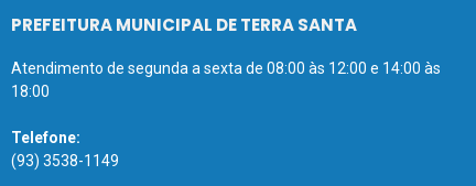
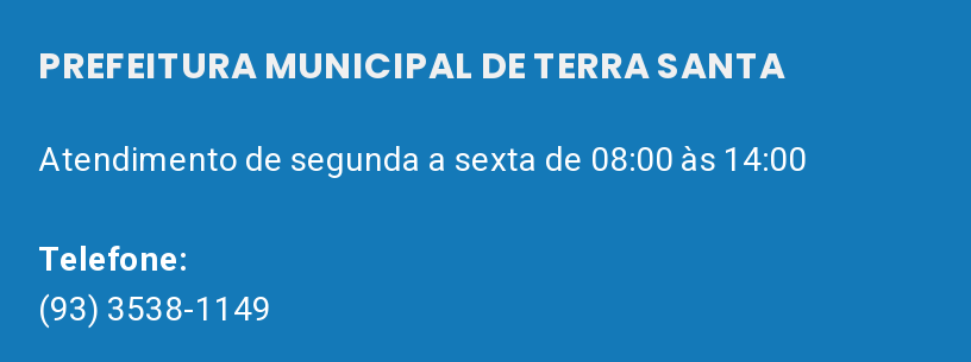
- Atendimento de segunda a sexta de 08:00 às 12:00 e 14:00 às
- 18:00
+ Atendimento de segunda a sexta de 08:00 às 14:00
